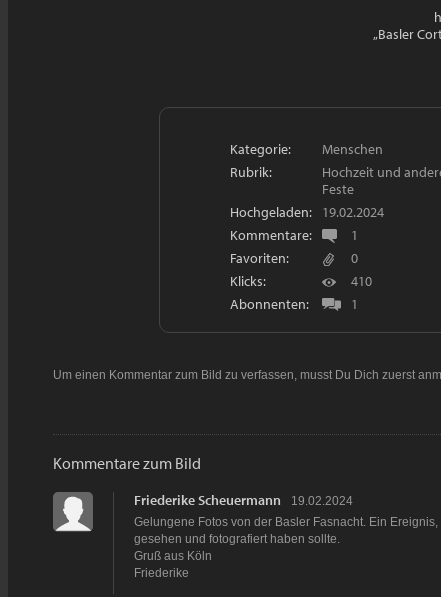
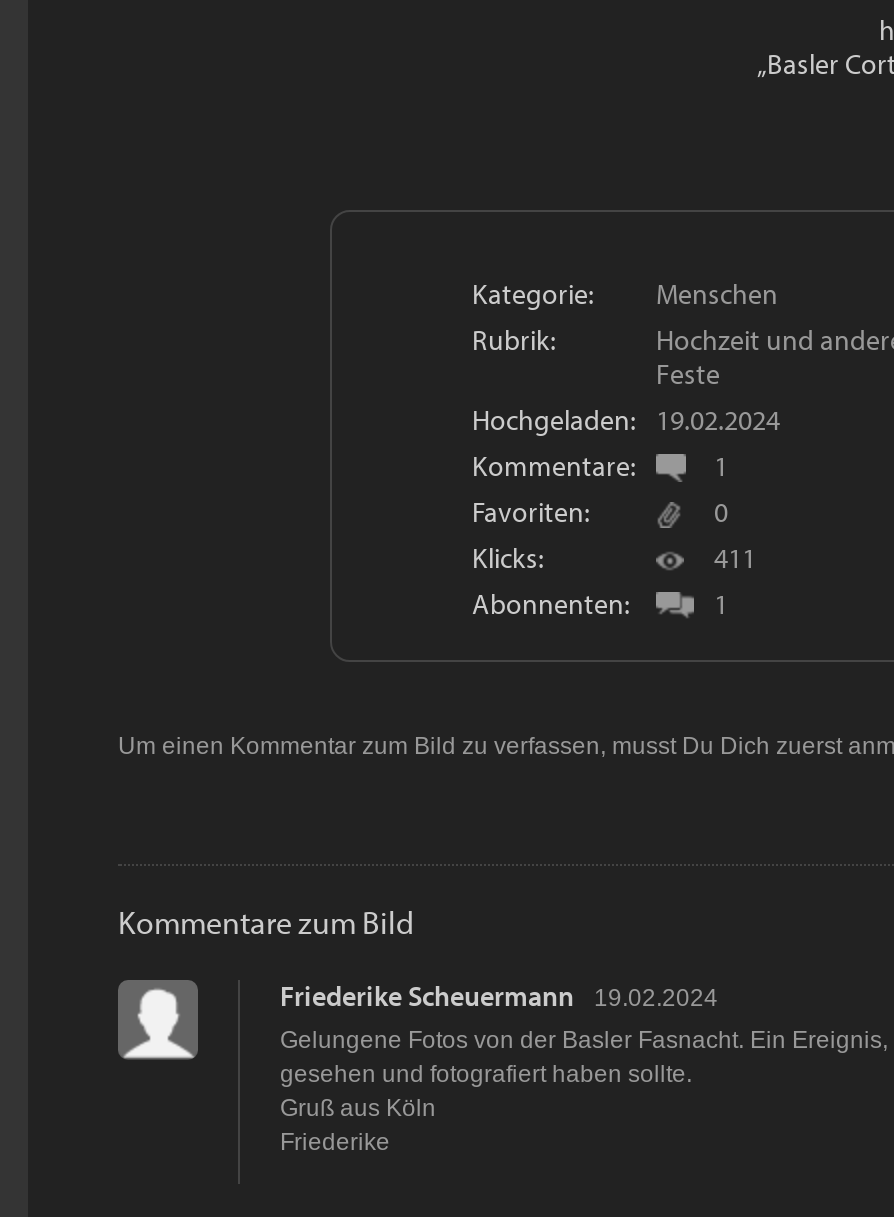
- 410
+ 411
